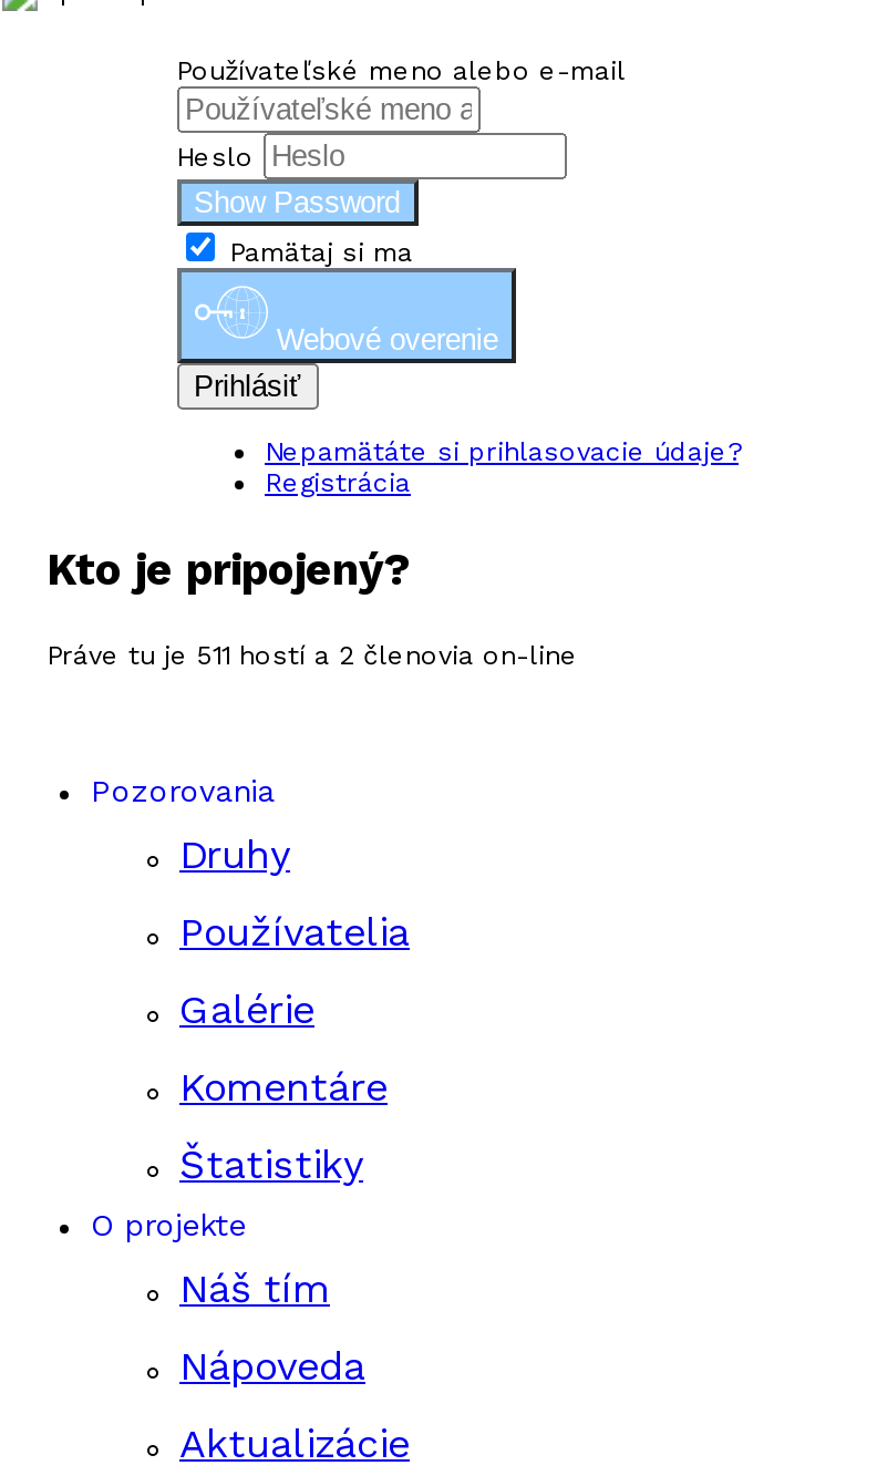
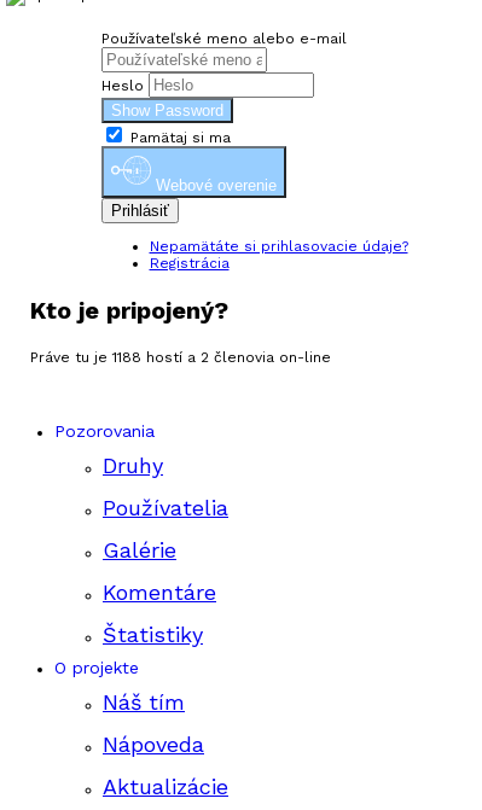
- Práve tu je 511 hostí a 2 členovia on-line
+ Práve tu je 1188 hostí a 2 členovia on-line
